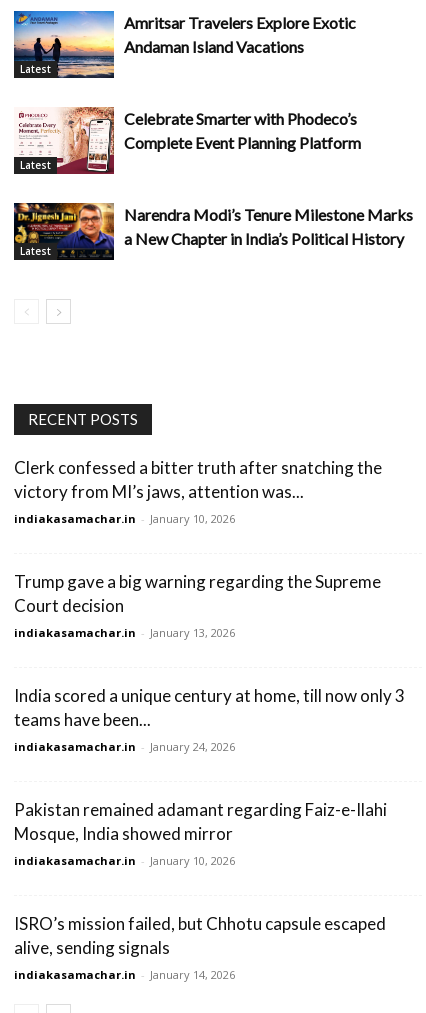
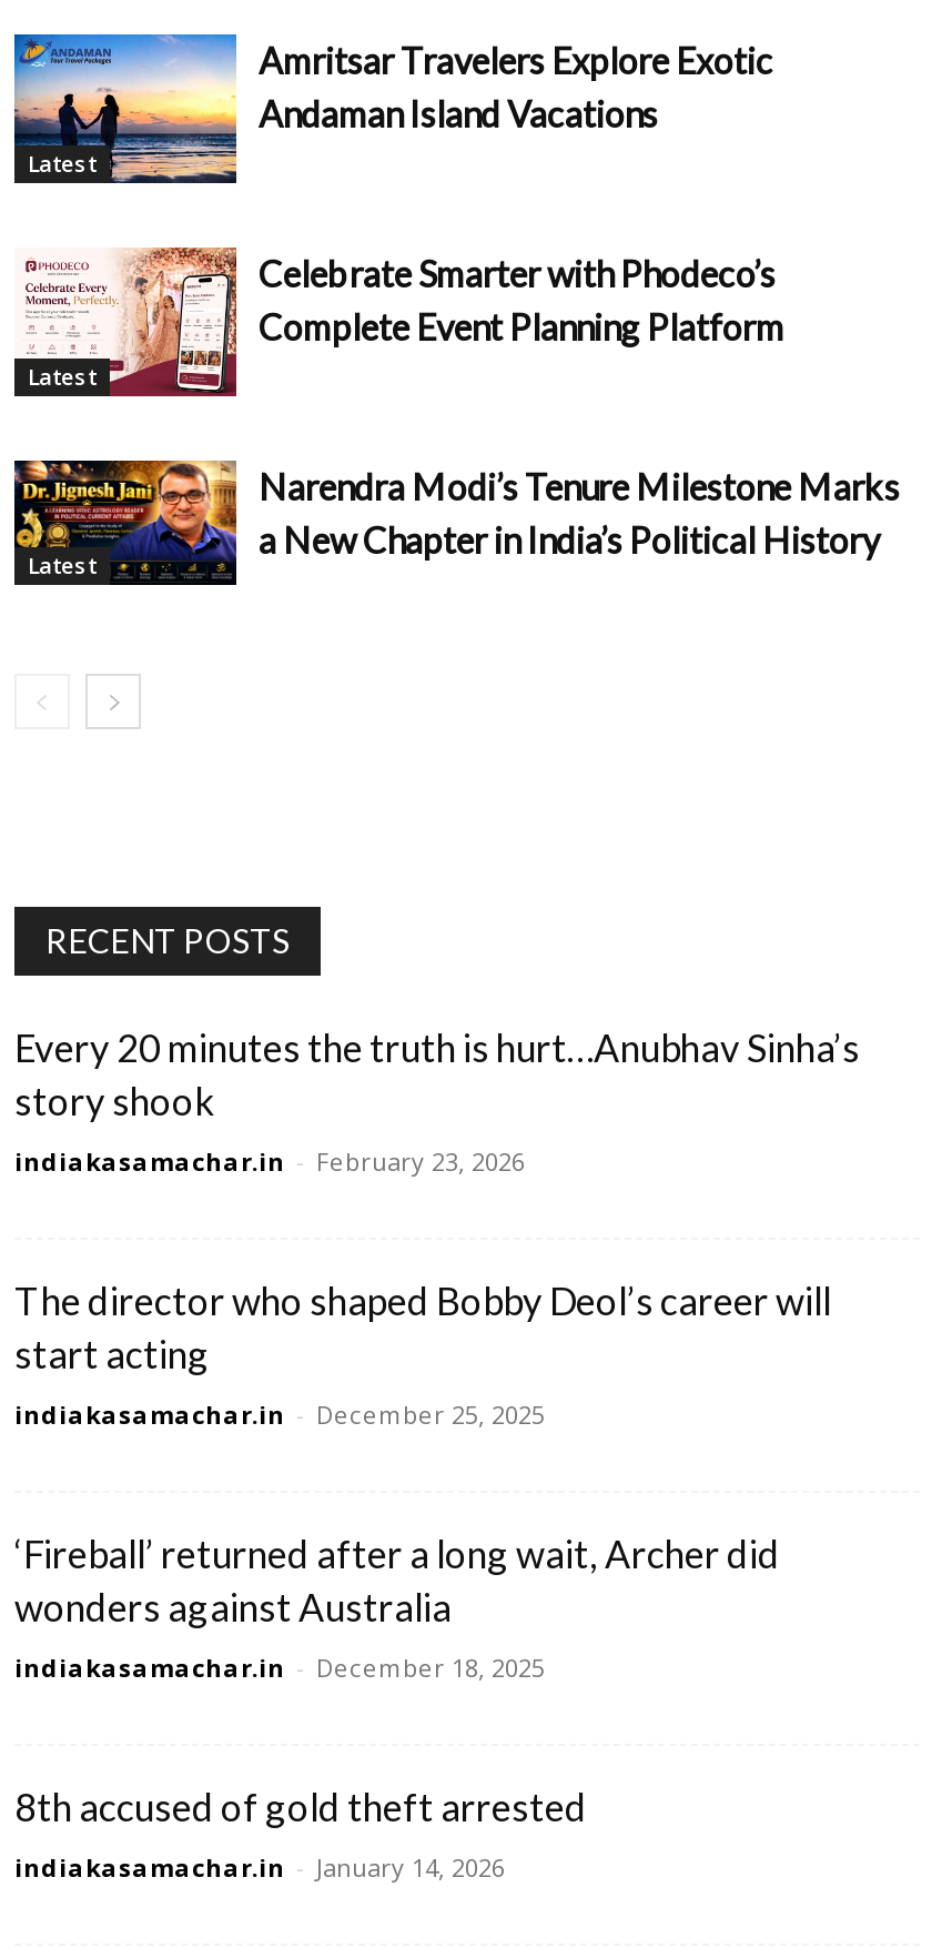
- Clerk confessed a bitter truth after snatching the
- victory from MI’s jaws, attention was...
- indiakasamachar.in - January 10, 2026
- Trump gave a big warning regarding the Supreme
- Court decision
- indiakasamachar.in - January 13, 2026
- India scored a unique century at home, till now only 3
- teams have been...
- indiakasamachar.in - January 24, 2026
- Pakistan remained adamant regarding Faiz-e-Ilahi
- Mosque, India showed mirror
- indiakasamachar.in - January 10, 2026
- ISRO’s mission failed, but Chhotu capsule escaped
- alive, sending signals
+ Every 20 minutes the truth is hurt…Anubhav Sinha’s
+ story shook
+ indiakasamachar.in - February 23, 2026
+ The director who shaped Bobby Deol’s career will
+ start acting
+ indiakasamachar.in - December 25, 2025
+ ‘Fireball’ returned after a long wait, Archer did
+ wonders against Australia
+ indiakasamachar.in - December 18, 2025
+ 8th accused of gold theft arrested
